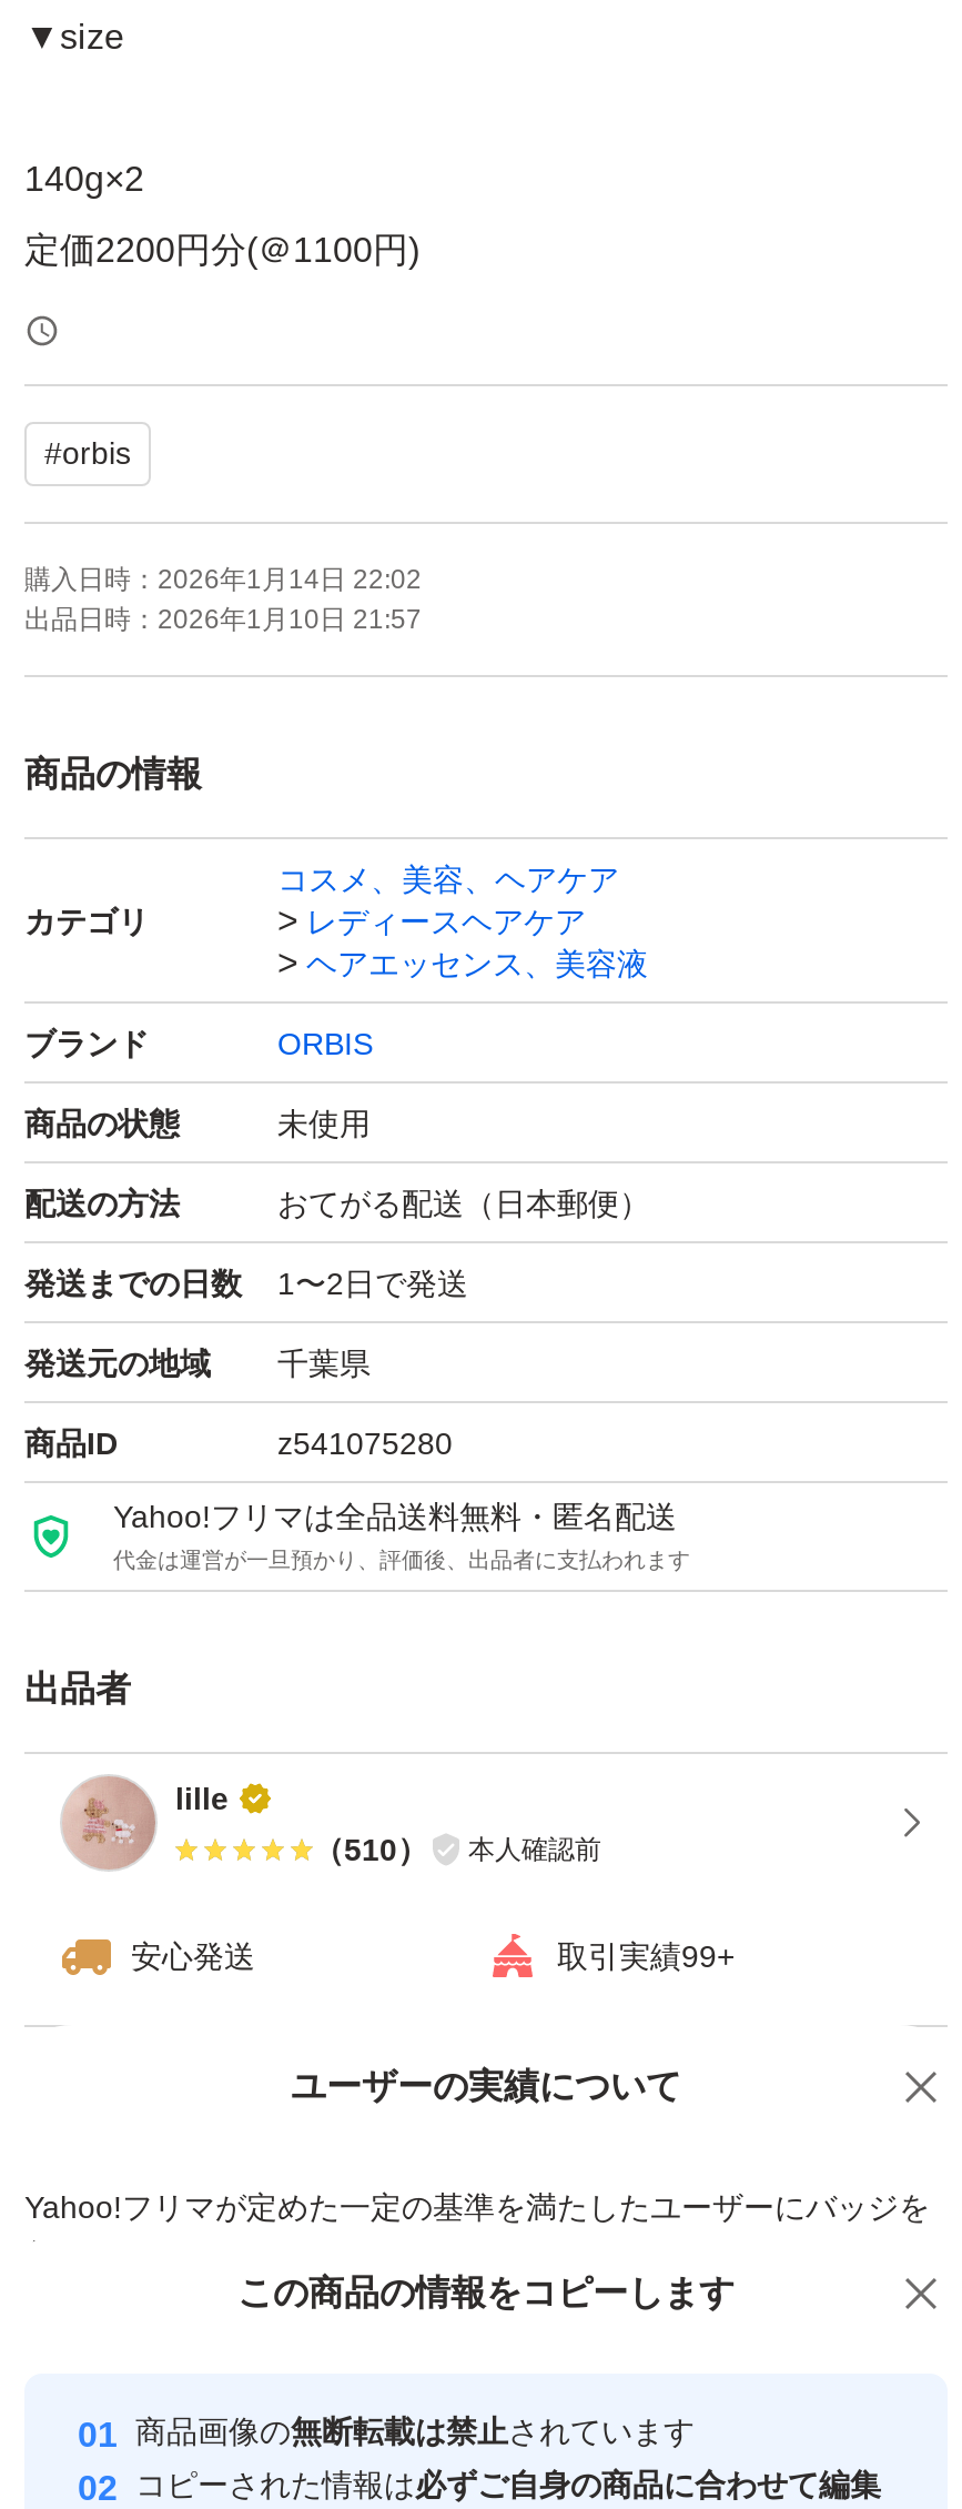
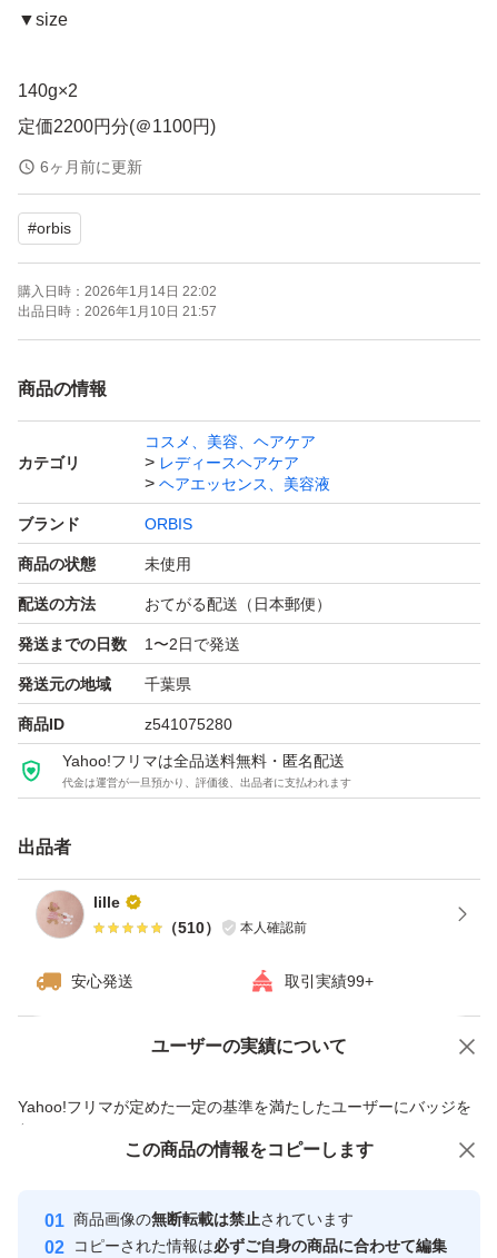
+ 6ヶ月前に更新
